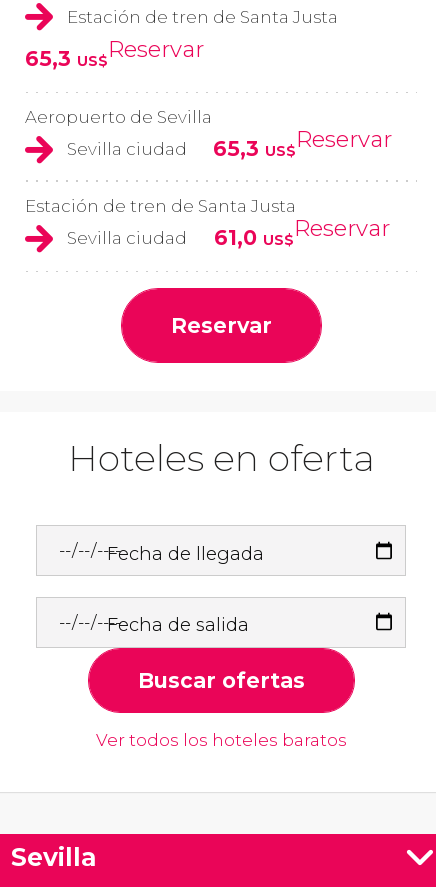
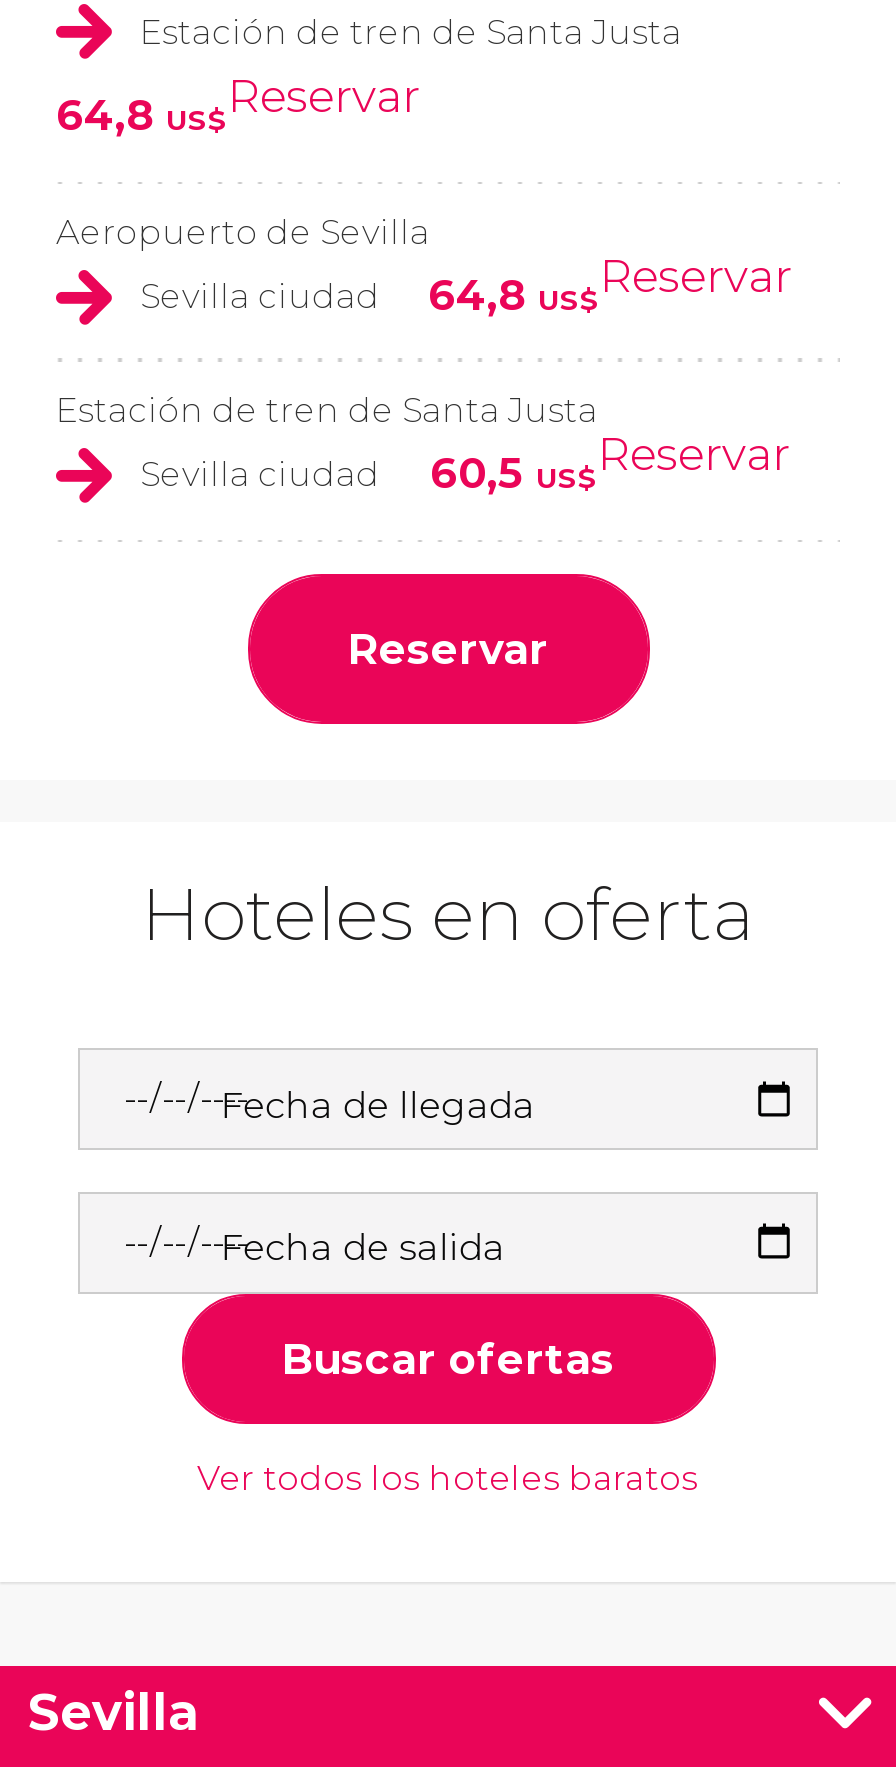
- 65,3 US$Reservar
+ 64,8 US$Reservar

- Sevilla ciudad 65,3 US$Reservar
+ Sevilla ciudad 64,8 US$Reservar

- Sevilla ciudad 61,0 US$Reservar
+ Sevilla ciudad 60,5 US$Reservar
